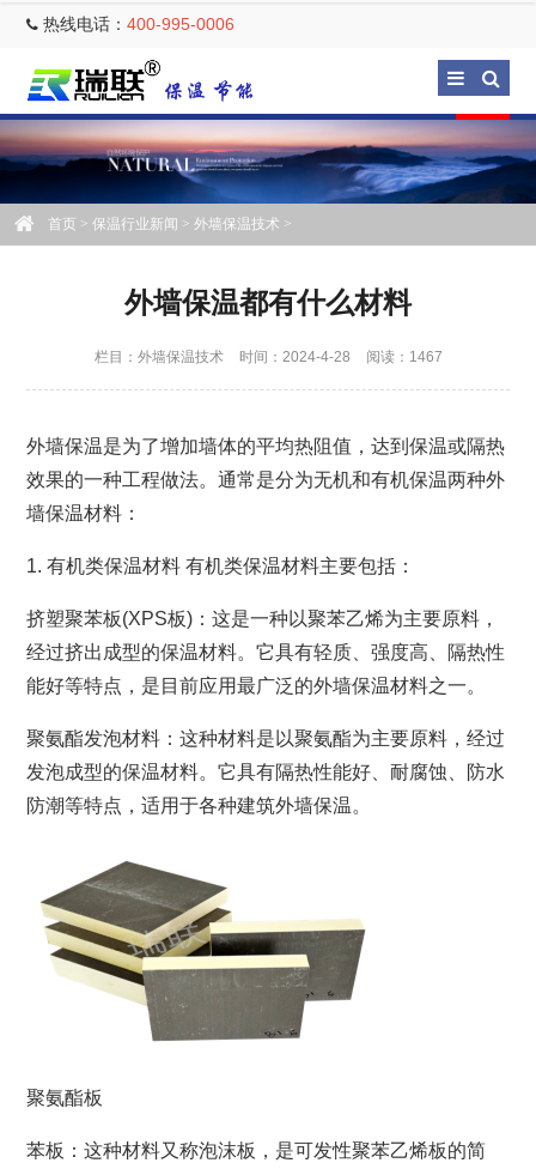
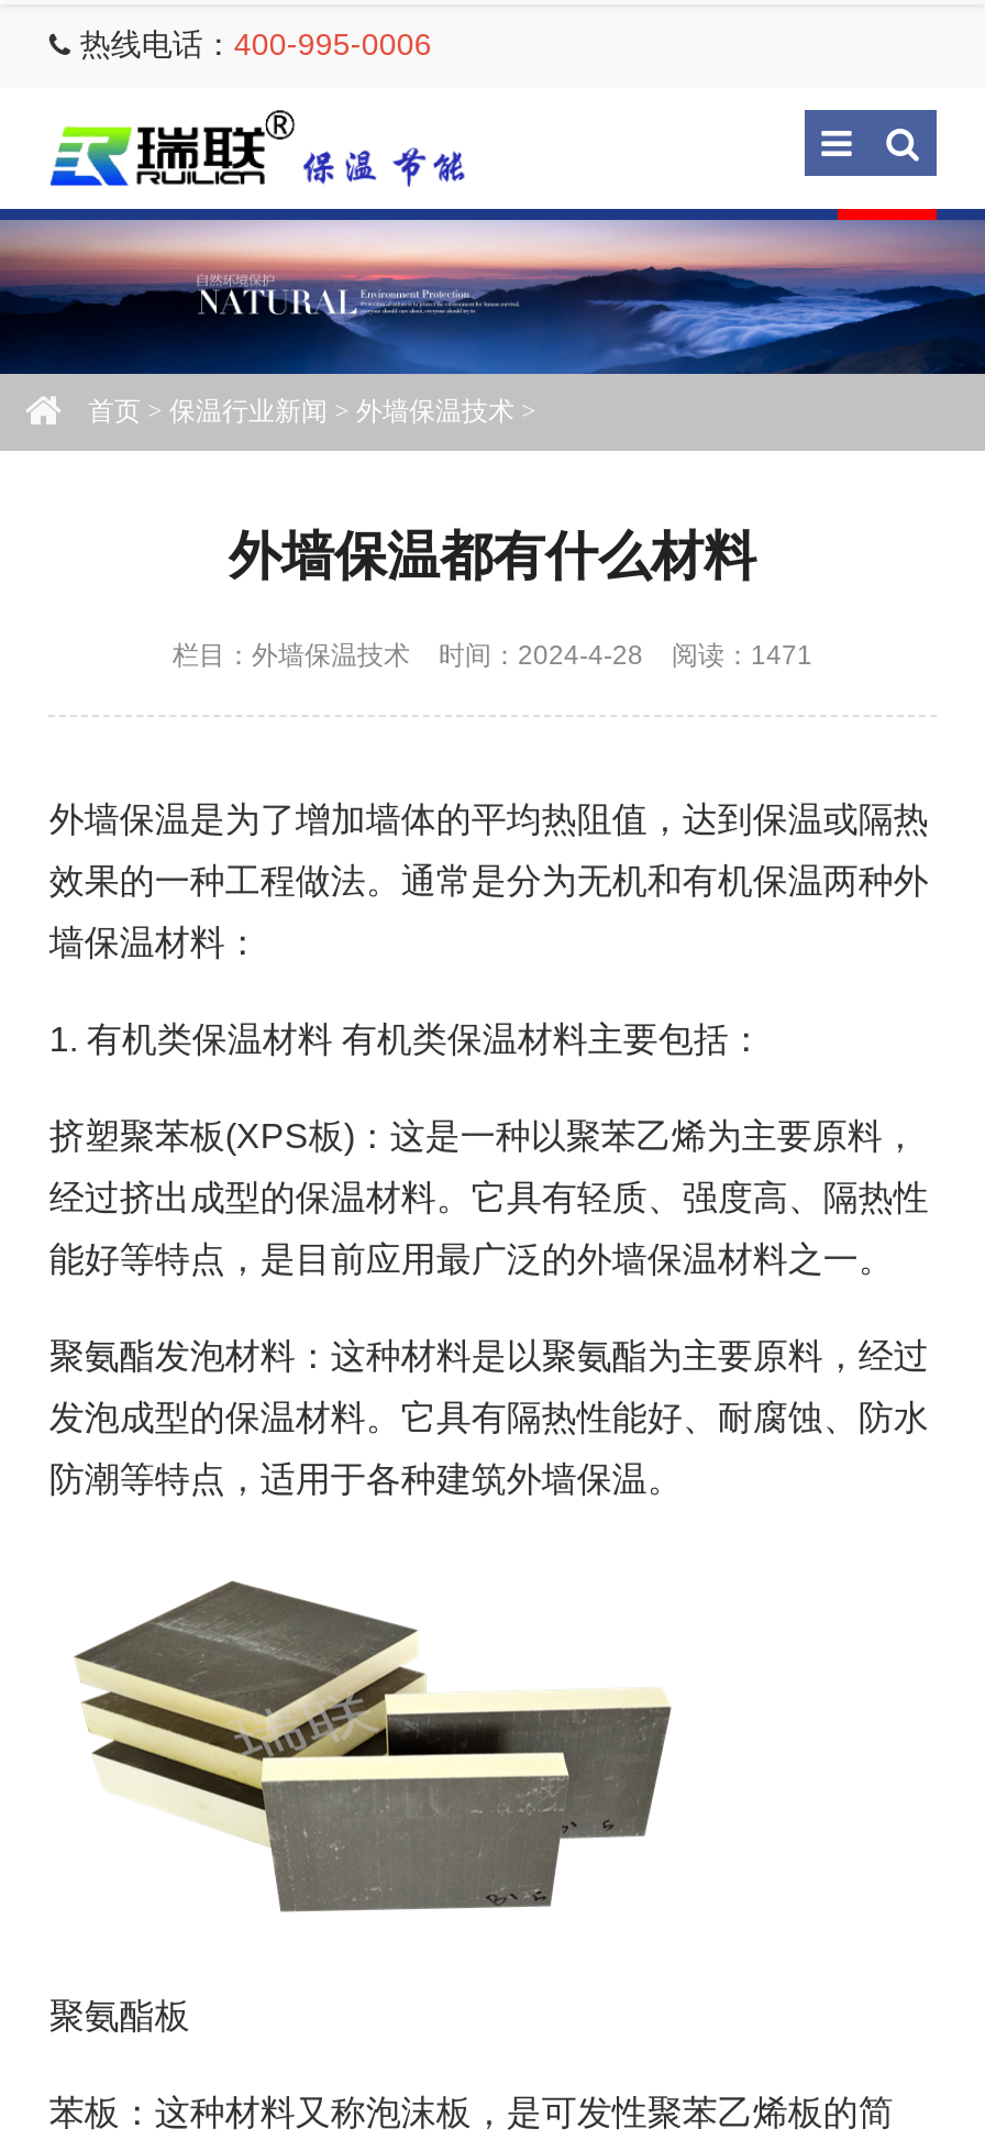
- 栏目：外墙保温技术 时间：2024-4-28 阅读：1467
+ 栏目：外墙保温技术 时间：2024-4-28 阅读：1471
